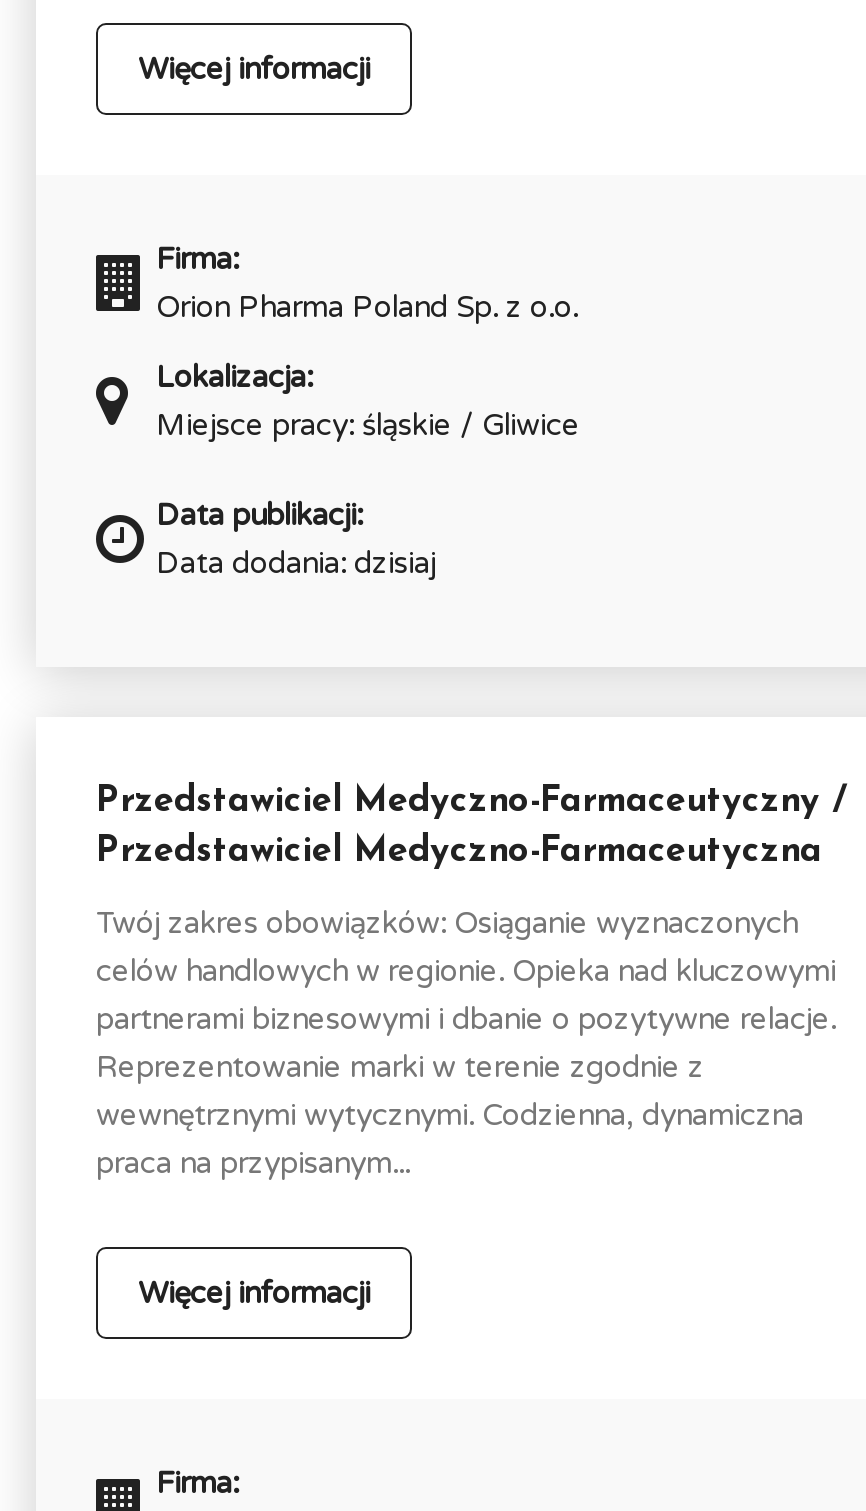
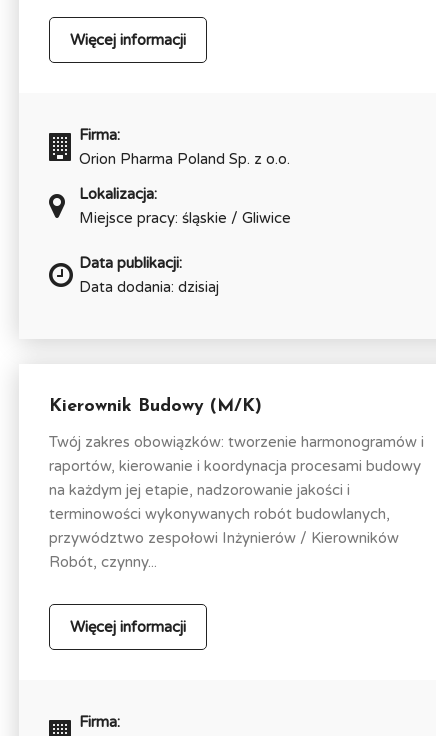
- Przedstawiciel Medyczno-Farmaceutyczny /
- Przedstawiciel Medyczno-Farmaceutyczna
+ Kierownik Budowy (M/K)

- Twój zakres obowiązków: Osiąganie wyznaczonych
- celów handlowych w regionie. Opieka nad kluczowymi
- partnerami biznesowymi i dbanie o pozytywne relacje.
- Reprezentowanie marki w terenie zgodnie z
- wewnętrznymi wytycznymi. Codzienna, dynamiczna
- praca na przypisanym...
+ Twój zakres obowiązków: tworzenie harmonogramów i
+ raportów, kierowanie i koordynacja procesami budowy
+ na każdym jej etapie, nadzorowanie jakości i
+ terminowości wykonywanych robót budowlanych,
+ przywództwo zespołowi Inżynierów / Kierowników
+ Robót, czynny...
